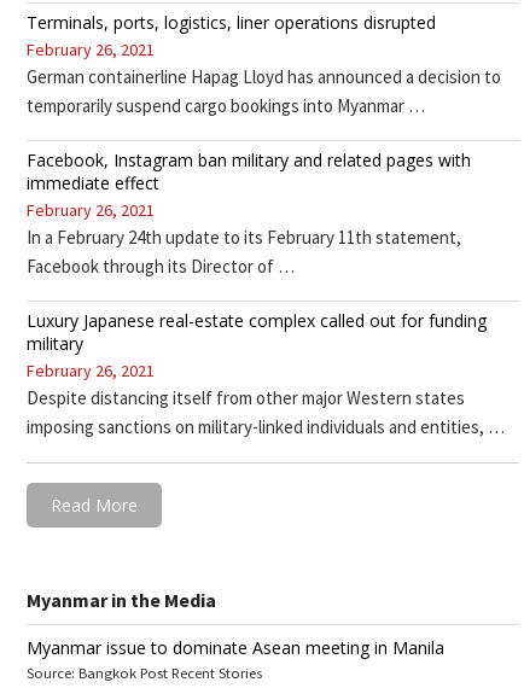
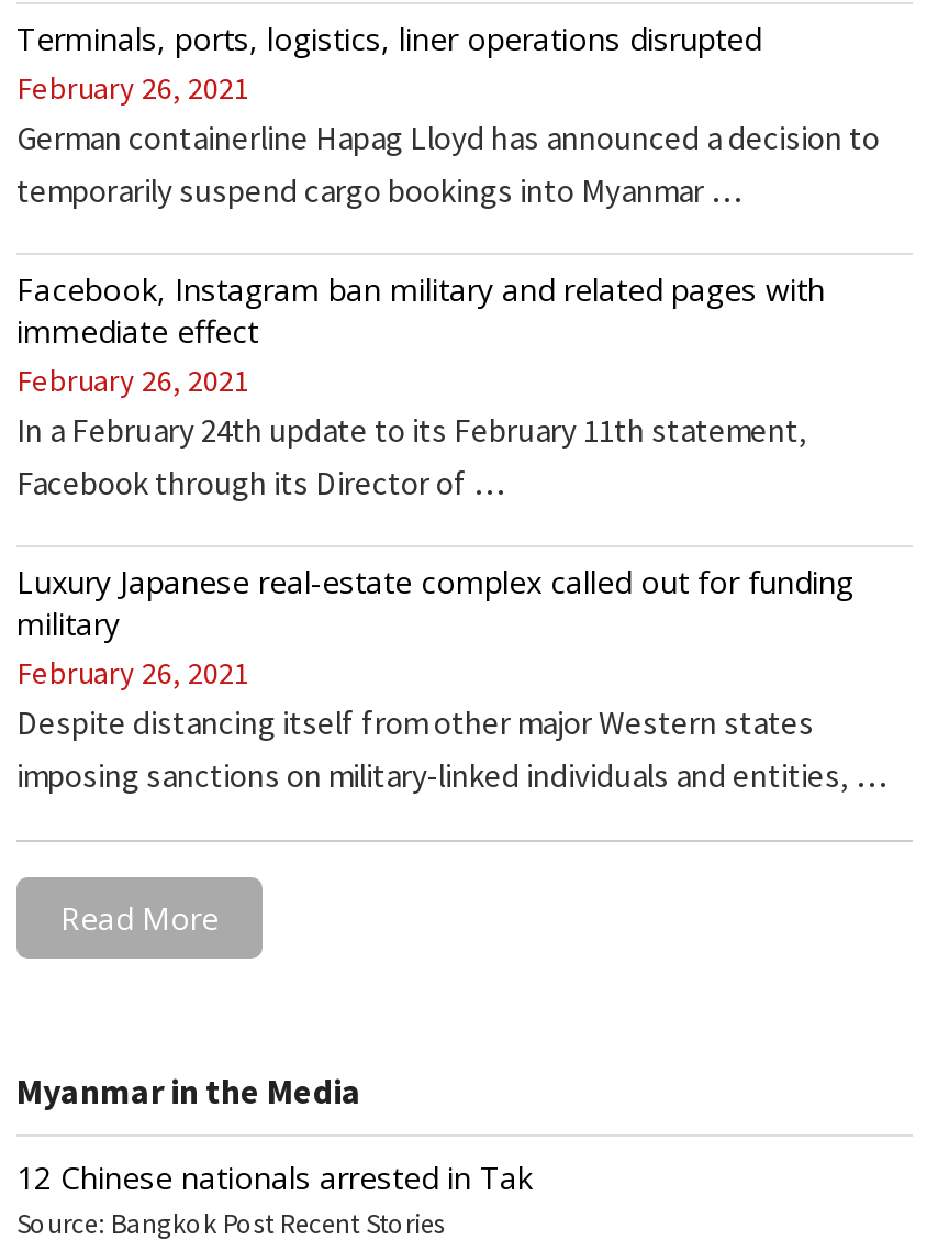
- Myanmar issue to dominate Asean meeting in Manila
+ 12 Chinese nationals arrested in Tak
